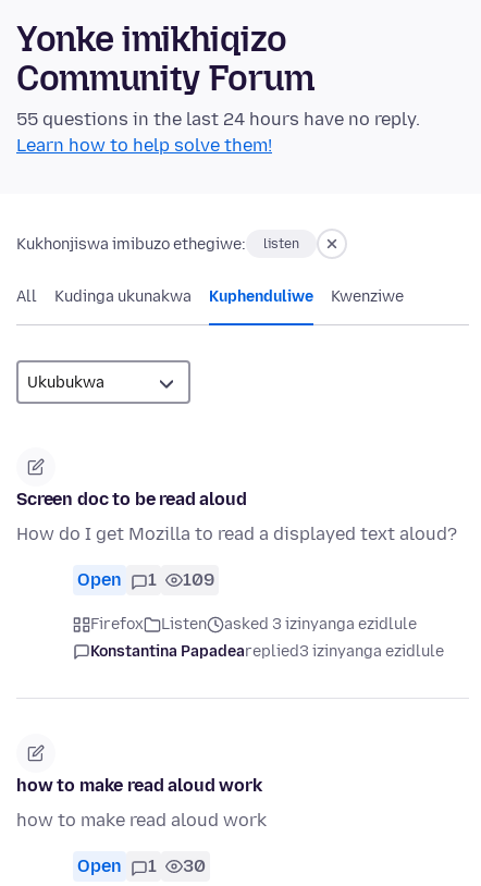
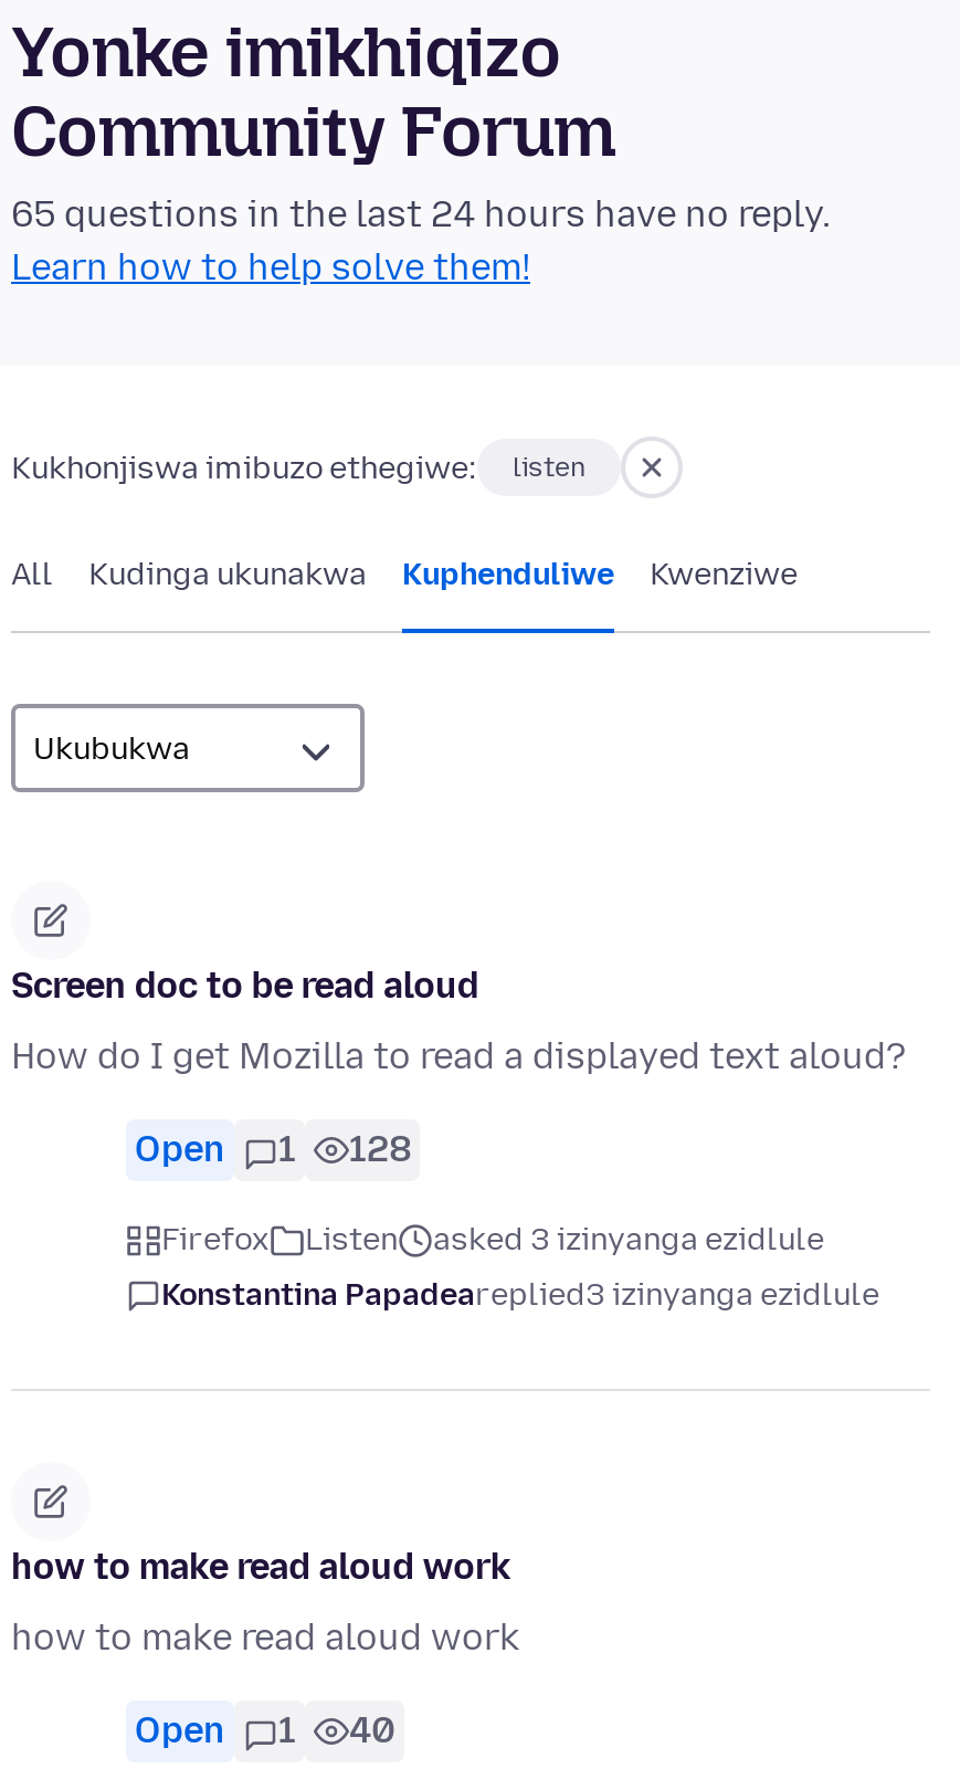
- 55 questions in the last 24 hours have no reply.
+ 65 questions in the last 24 hours have no reply.

- Open 1 109
+ Open 1 128

- Open 1 30
+ Open 1 40
